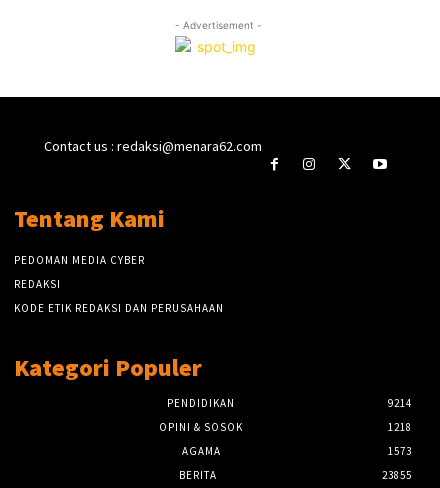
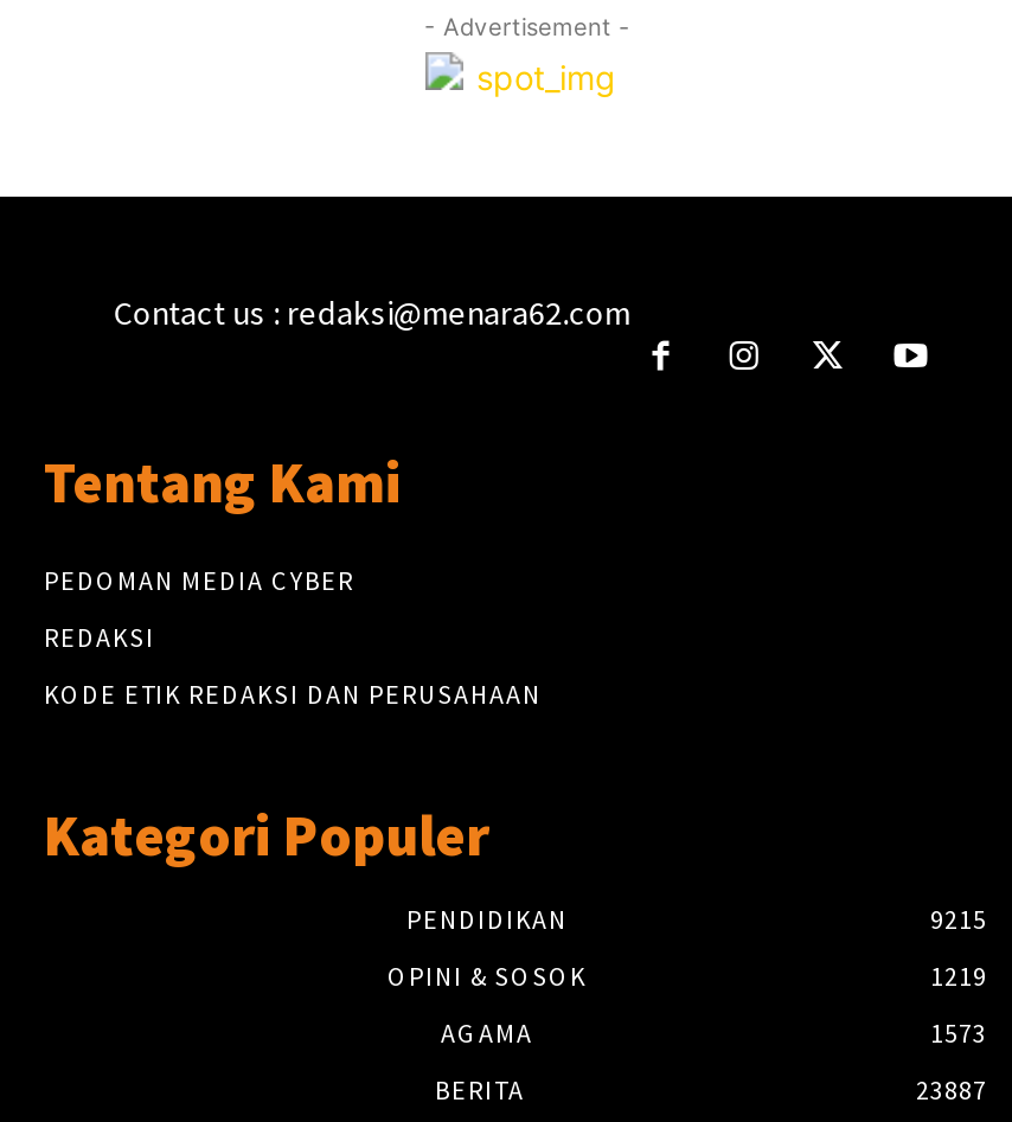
- 9214
+ 9215

- 1218
+ 1219

- 23855
+ 23887
